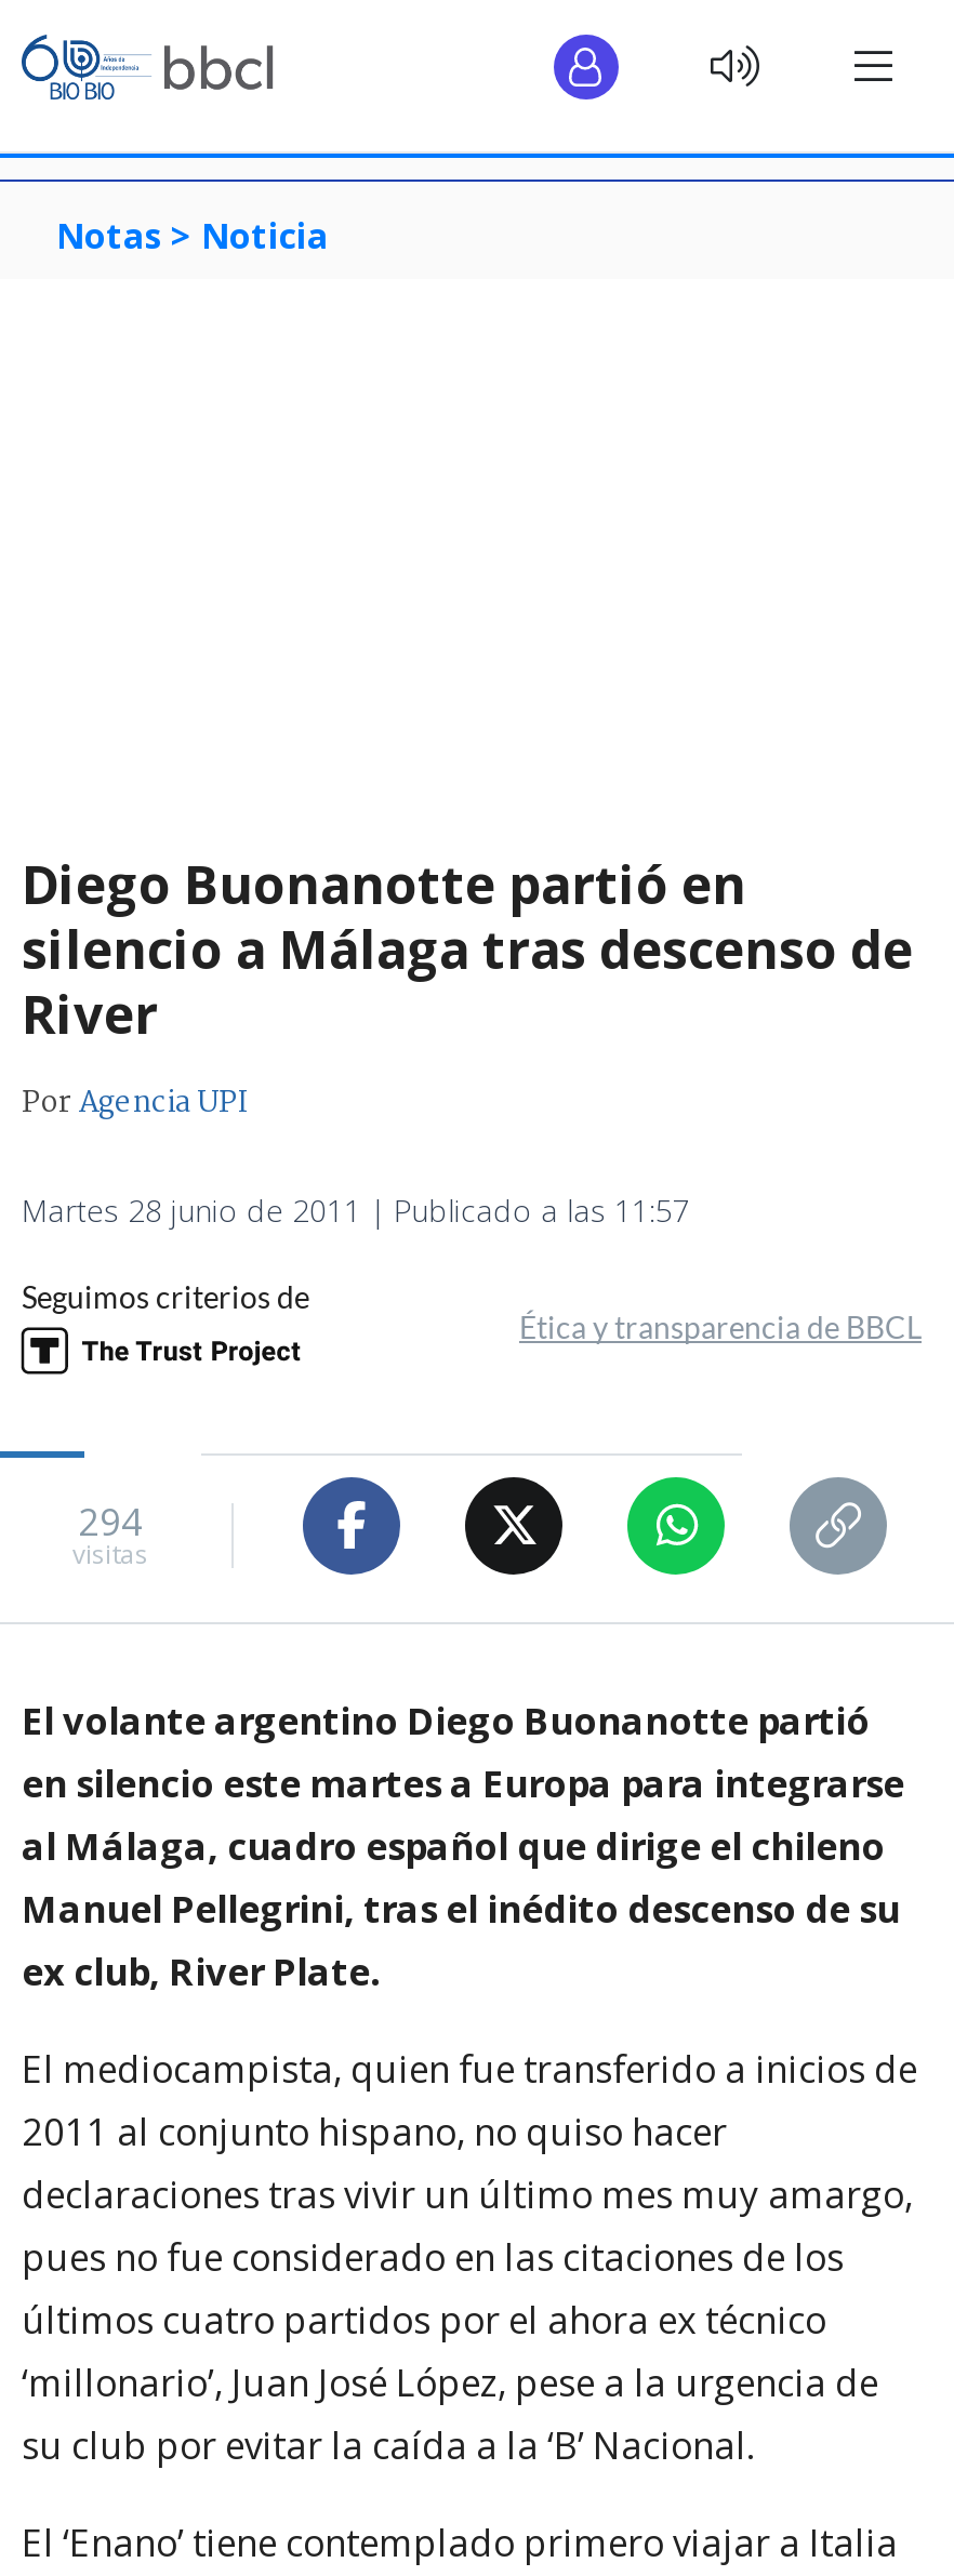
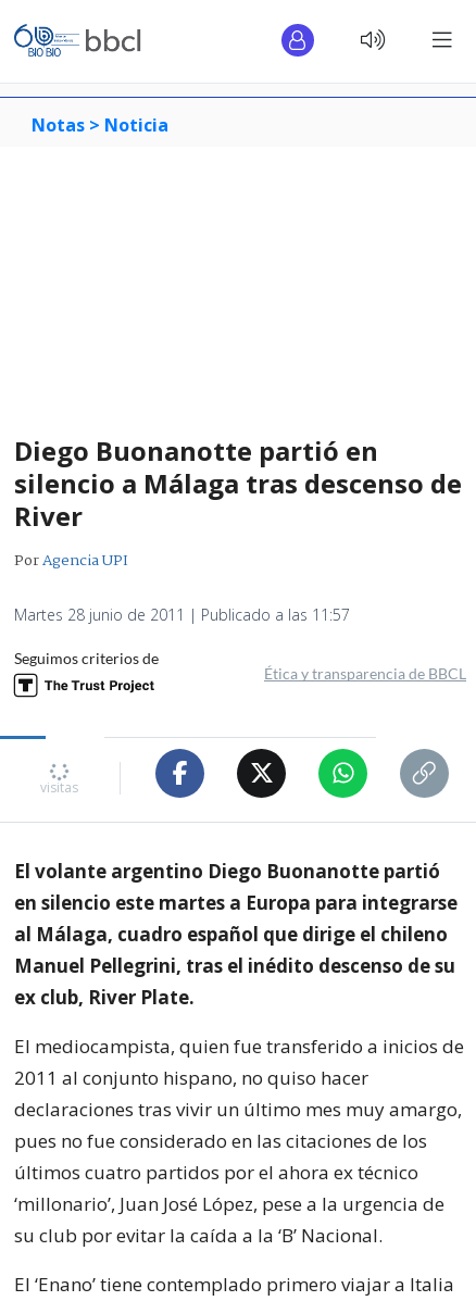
- 294
